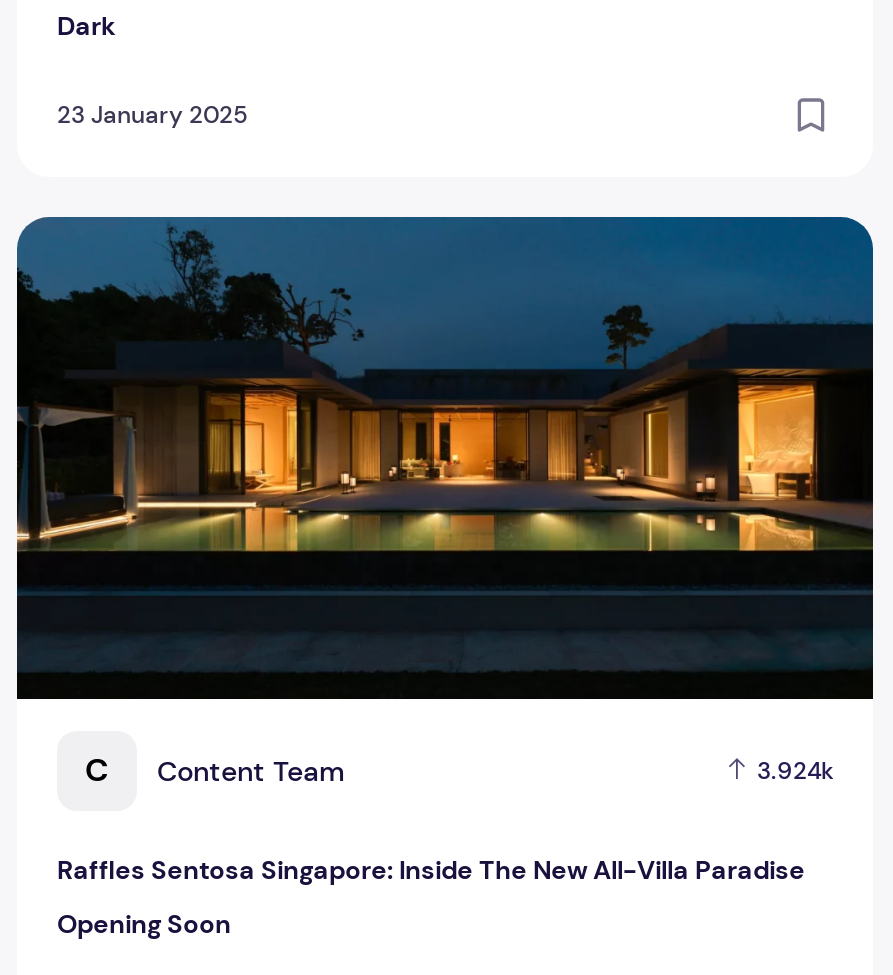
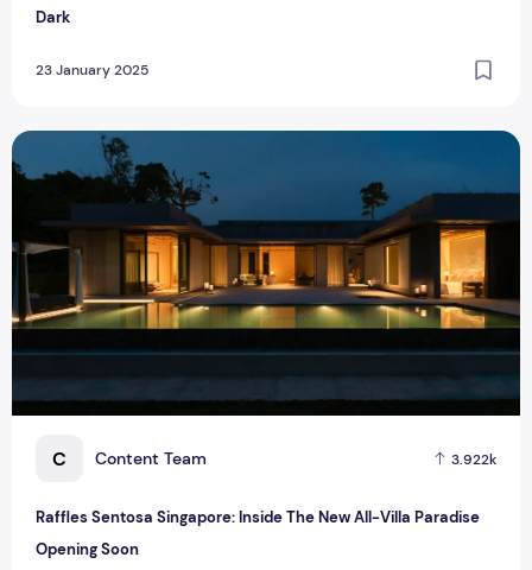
- 3.924k
+ 3.922k
